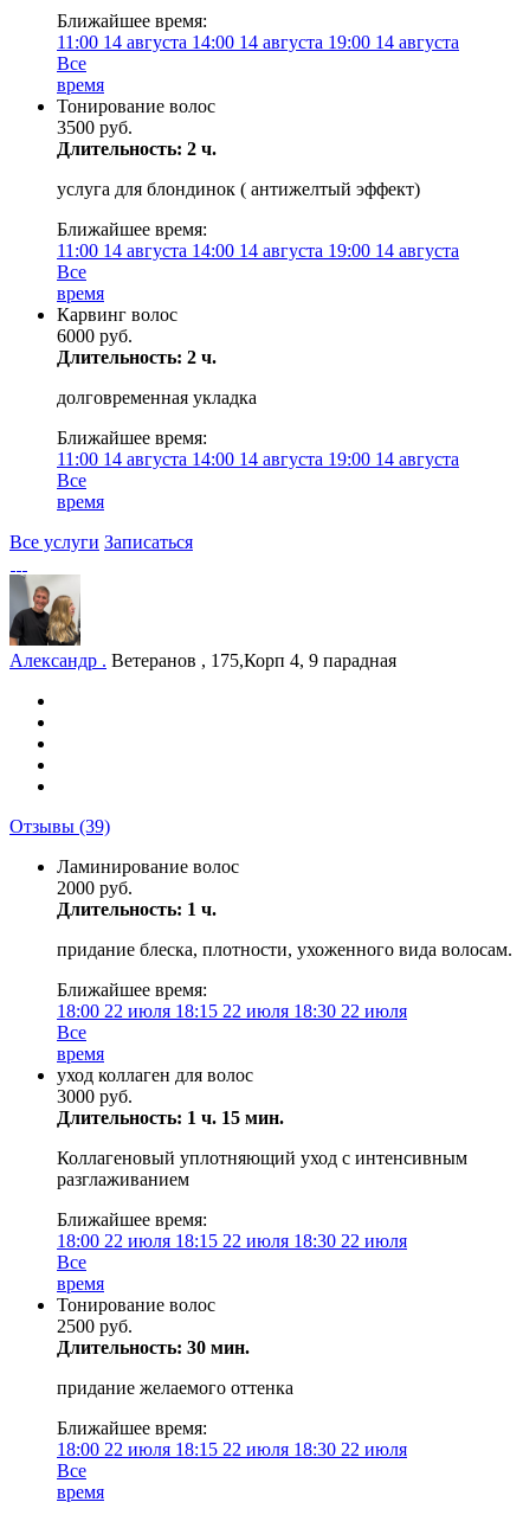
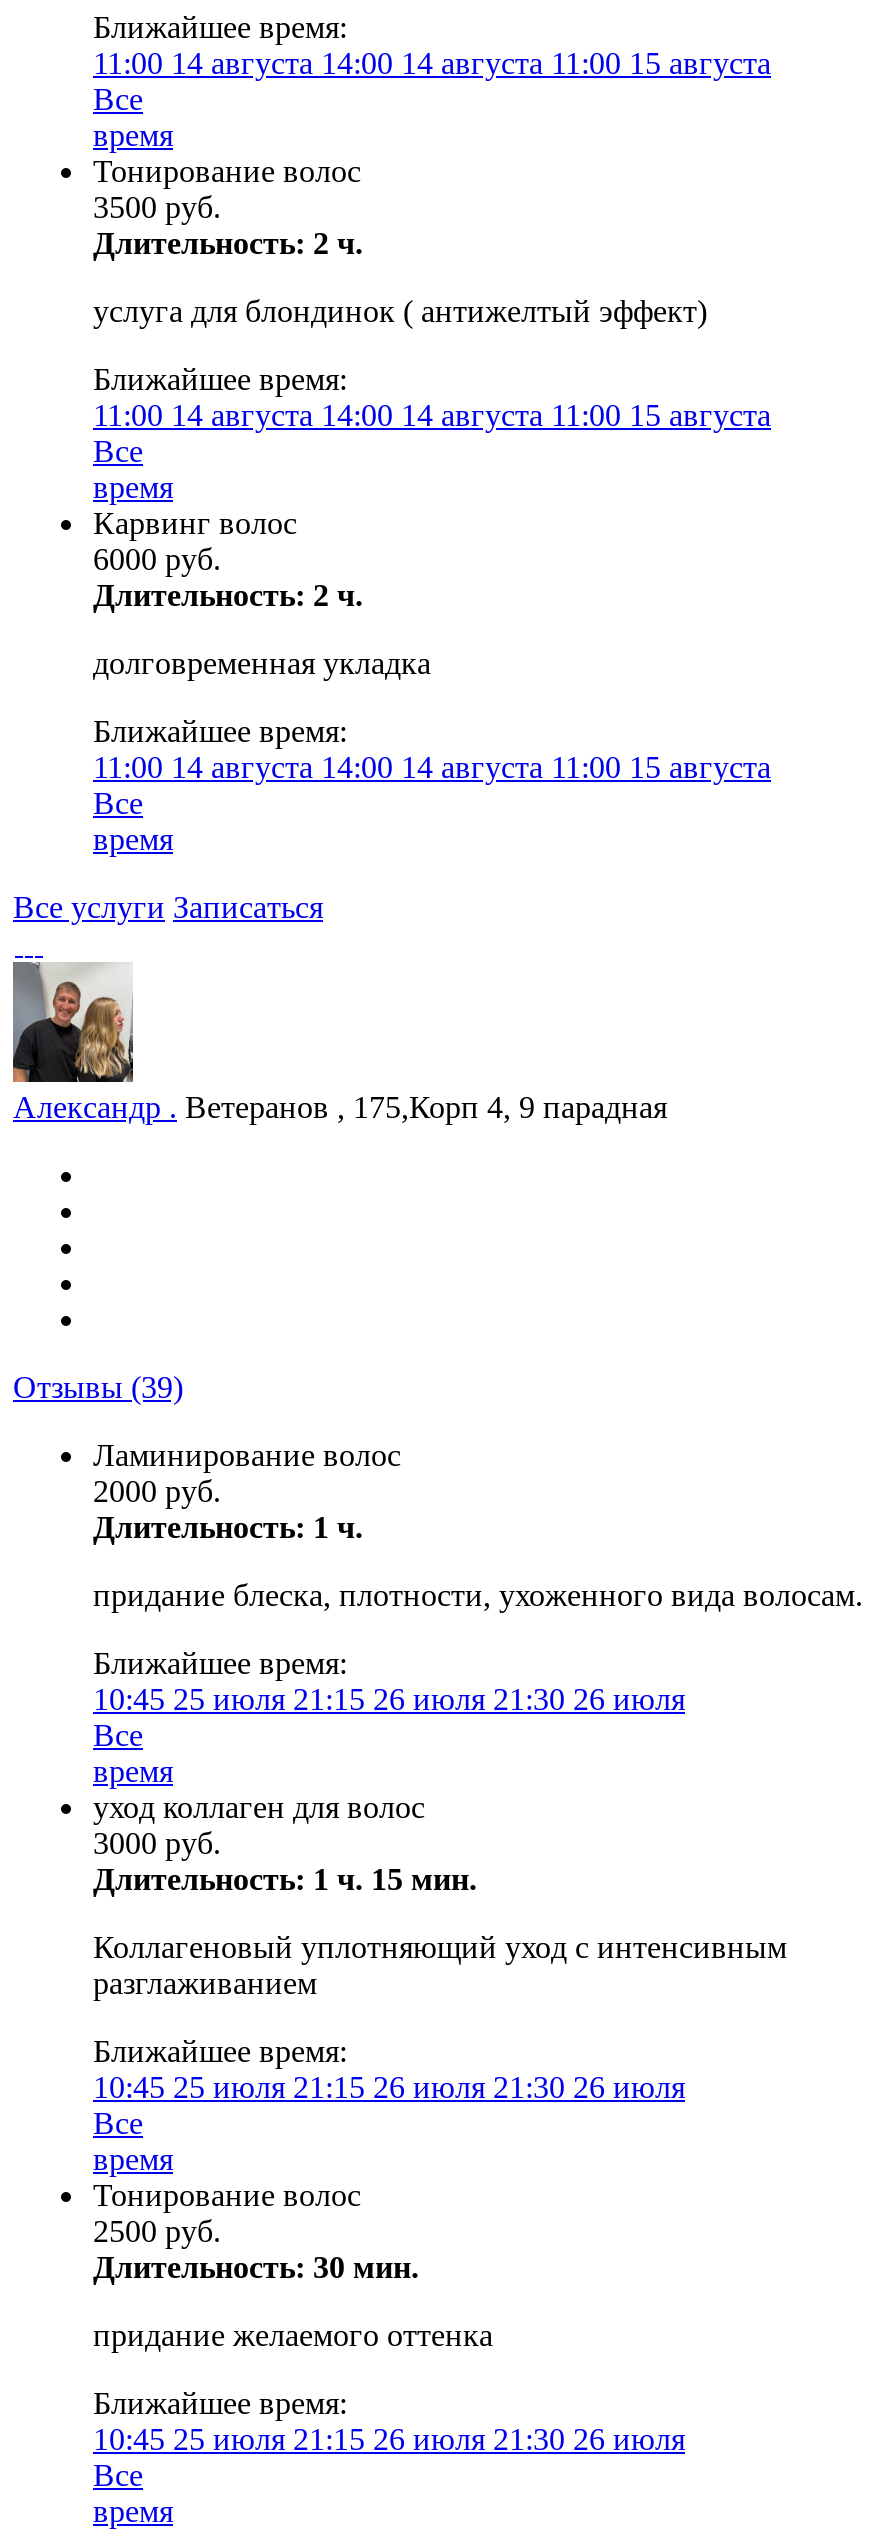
- 11:00 14 августа 14:00 14 августа 19:00 14 августа
+ 11:00 14 августа 14:00 14 августа 11:00 15 августа

- 11:00 14 августа 14:00 14 августа 19:00 14 августа
+ 11:00 14 августа 14:00 14 августа 11:00 15 августа

- 11:00 14 августа 14:00 14 августа 19:00 14 августа
+ 11:00 14 августа 14:00 14 августа 11:00 15 августа

- 18:00 22 июля 18:15 22 июля 18:30 22 июля
+ 10:45 25 июля 21:15 26 июля 21:30 26 июля

- 18:00 22 июля 18:15 22 июля 18:30 22 июля
+ 10:45 25 июля 21:15 26 июля 21:30 26 июля

- 18:00 22 июля 18:15 22 июля 18:30 22 июля
+ 10:45 25 июля 21:15 26 июля 21:30 26 июля
